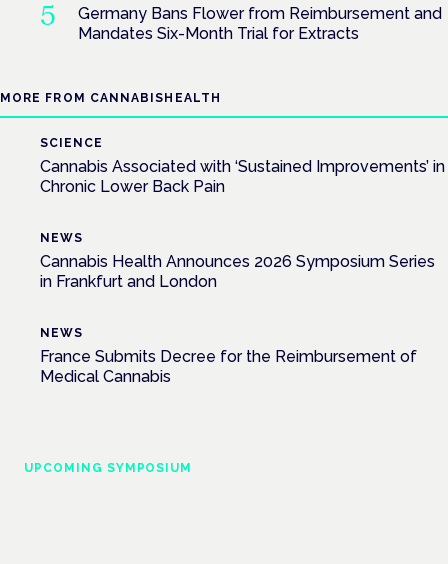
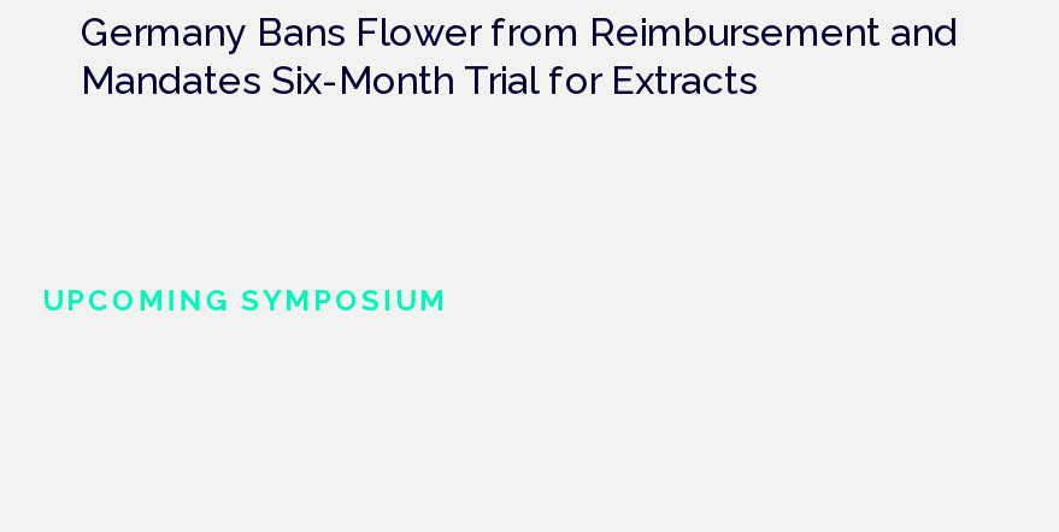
- MORE FROM CANNABISHEALTH
- SCIENCE
- Cannabis Associated with ‘Sustained Improvements’ in
- Chronic Lower Back Pain
- NEWS
- Cannabis Health Announces 2026 Symposium Series
- in Frankfurt and London
- NEWS
- France Submits Decree for the Reimbursement of
- Medical Cannabis
